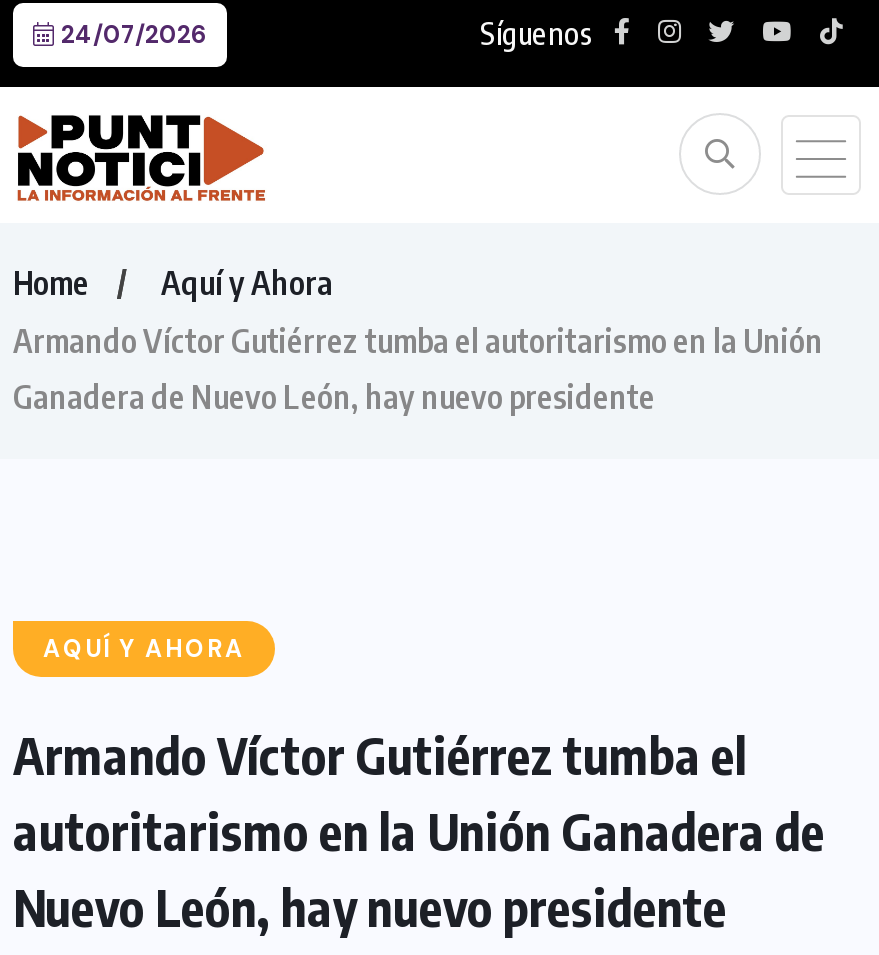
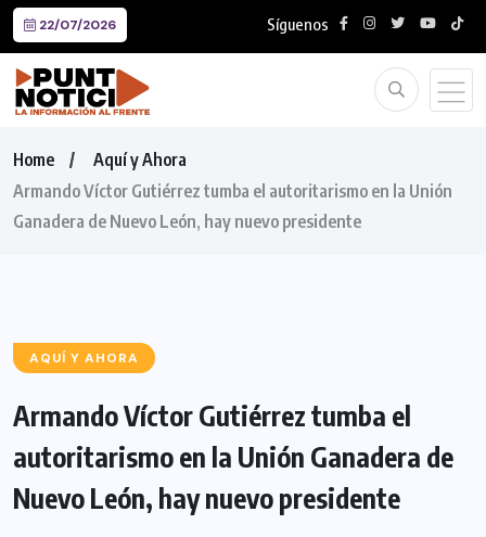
- 24/07/2026
+ 22/07/2026
